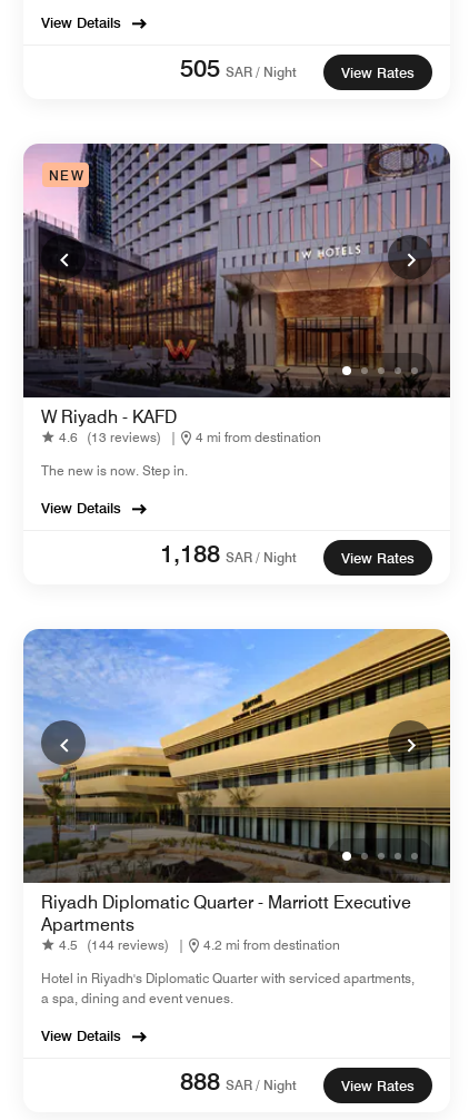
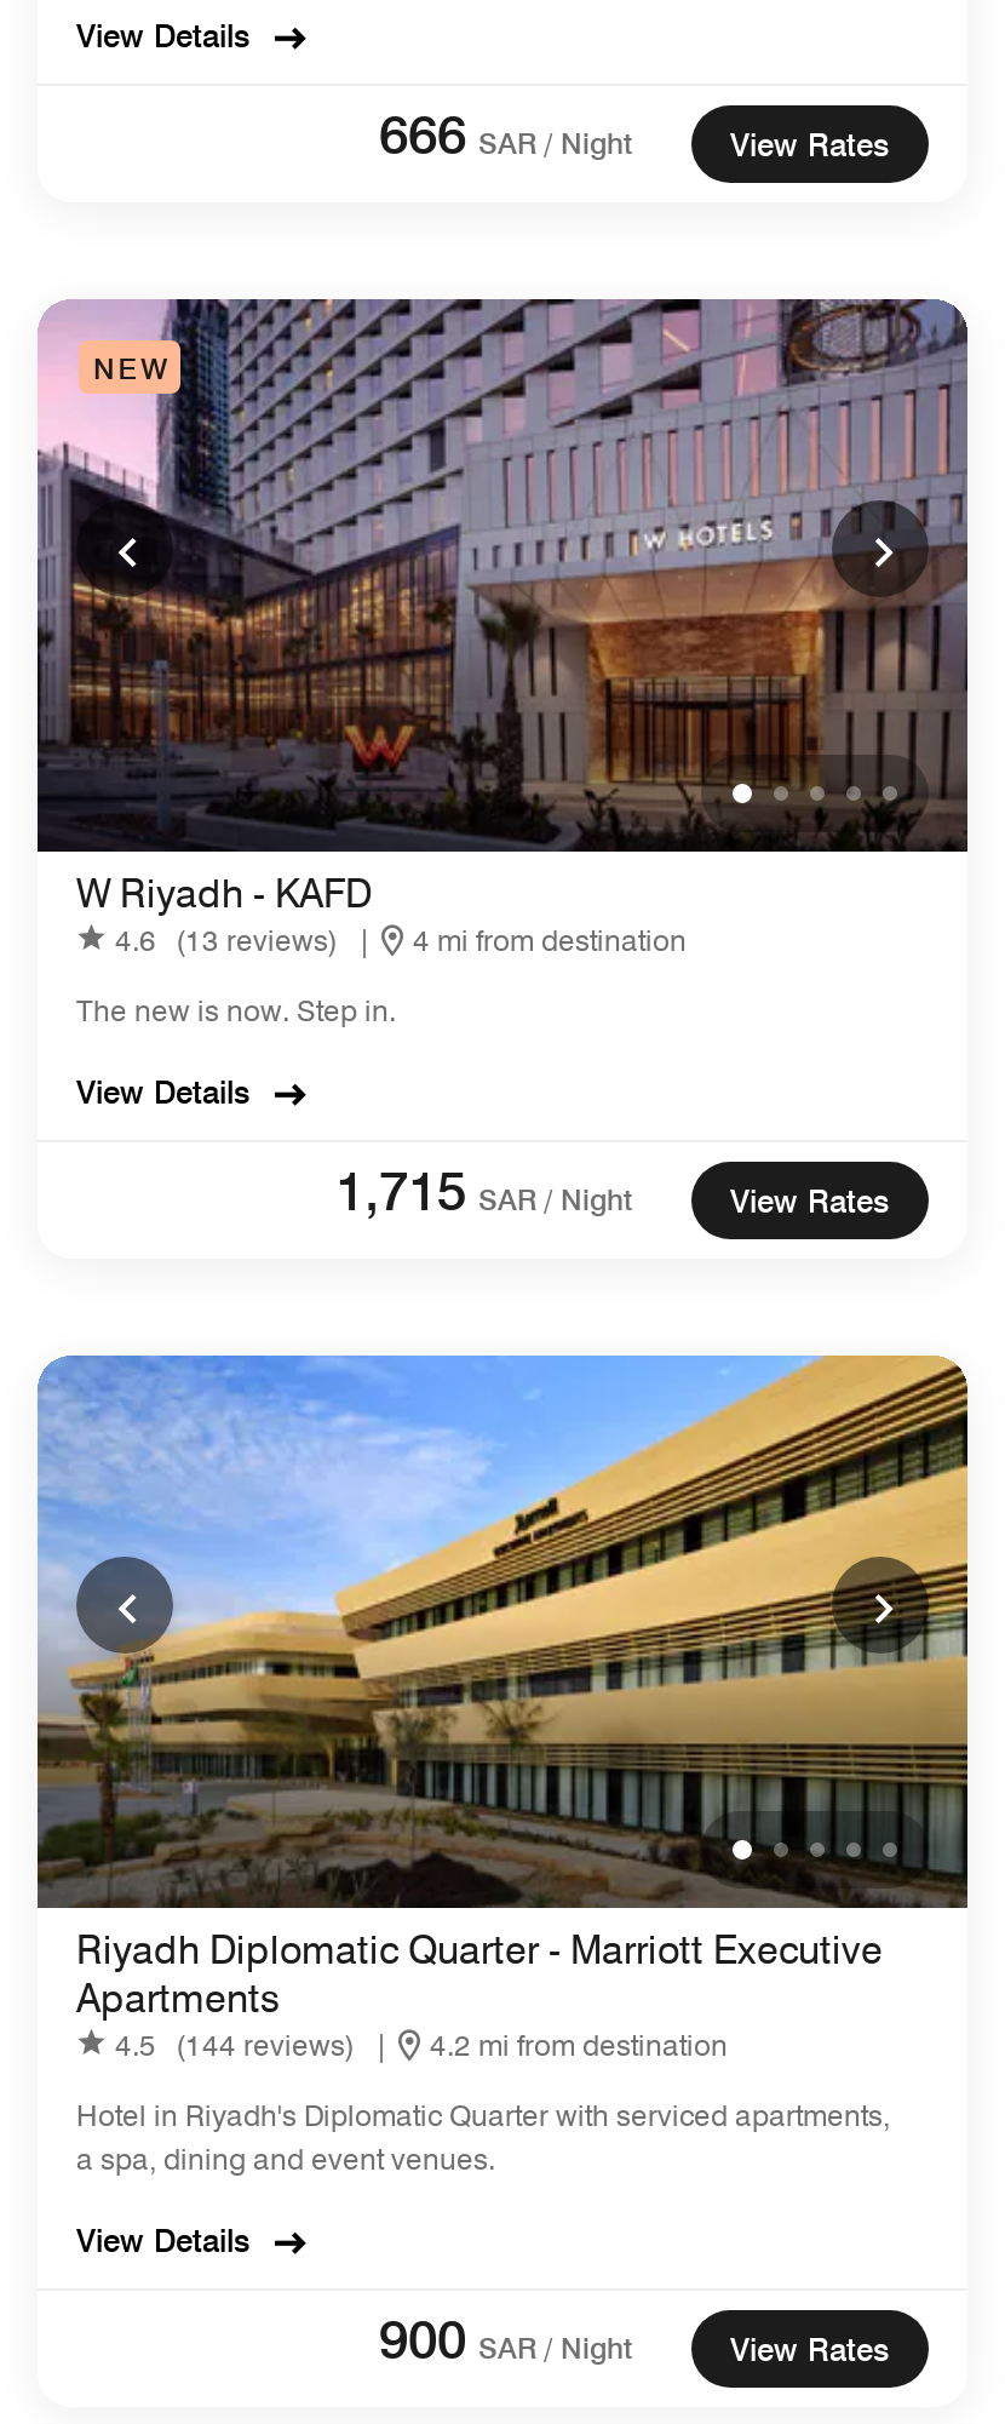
- 505 SAR / Night
+ 666 SAR / Night

- 1,188 SAR / Night
+ 1,715 SAR / Night

- 888 SAR / Night
+ 900 SAR / Night
